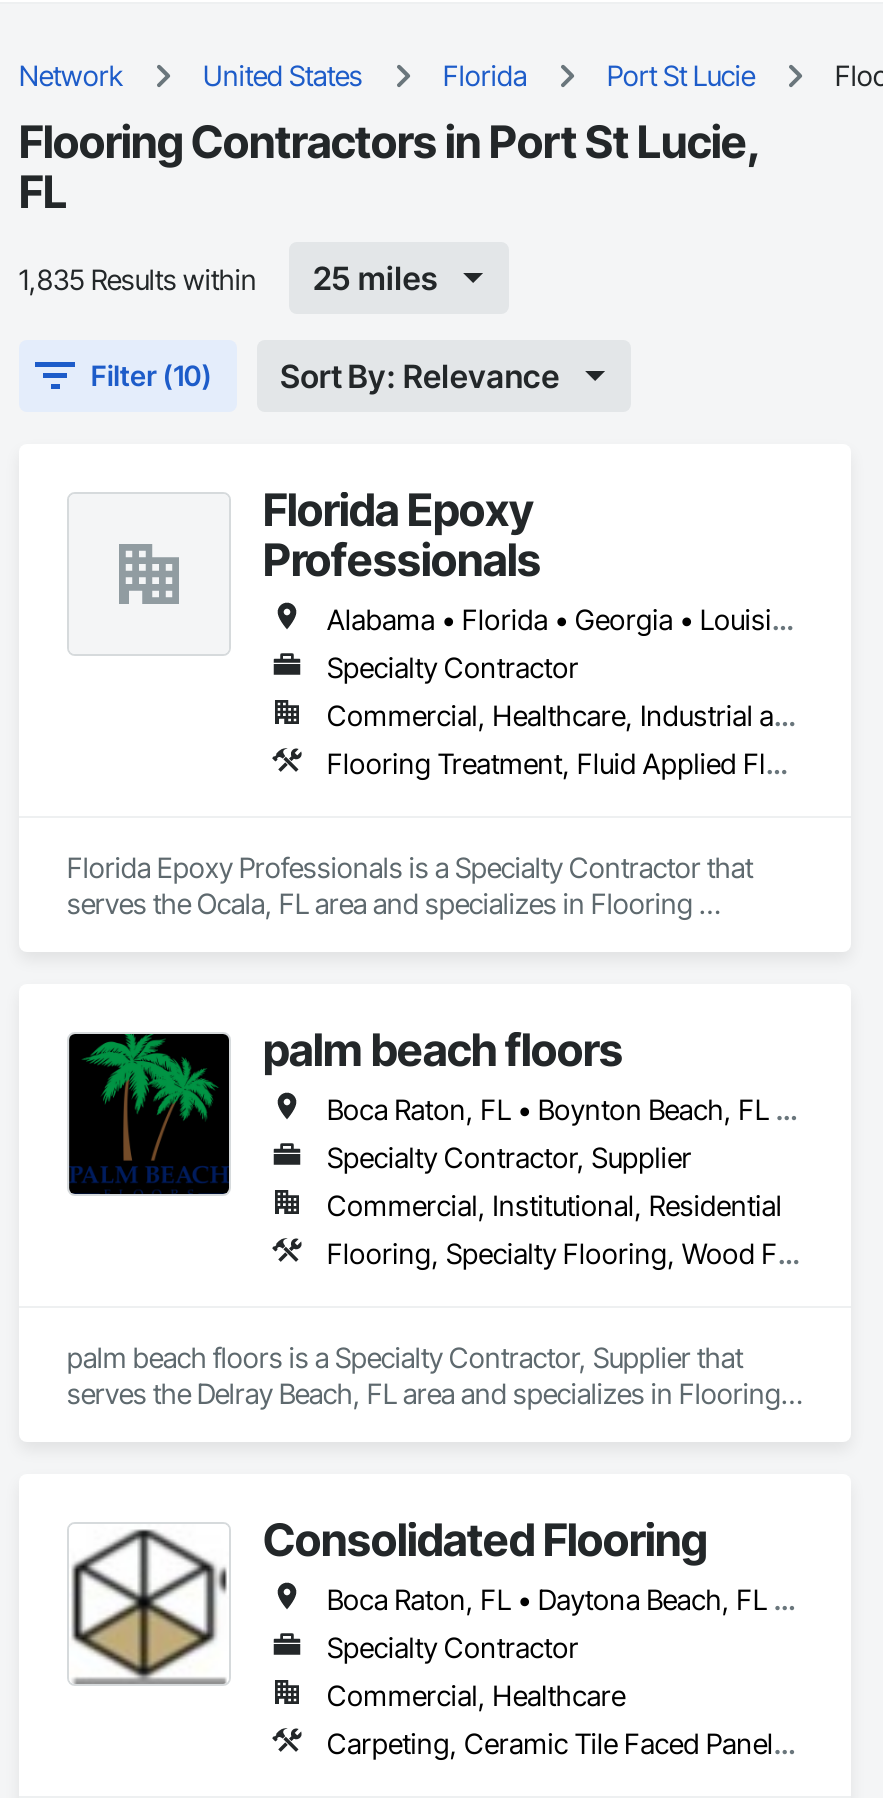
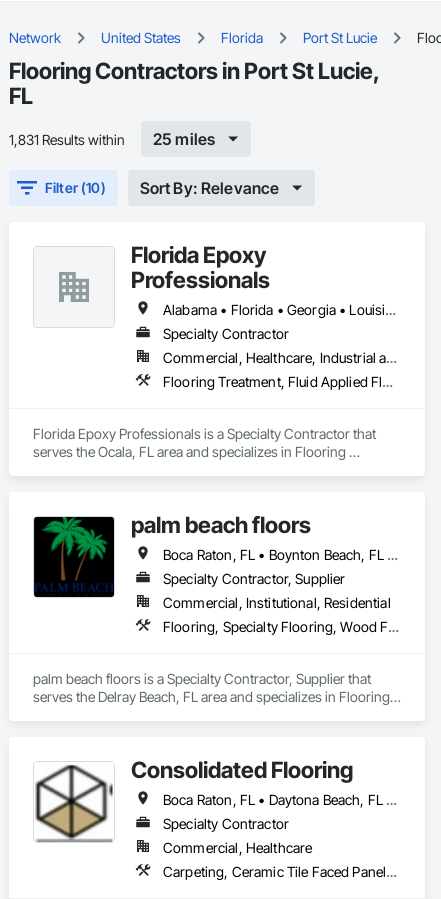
- 1,835 Results within
+ 1,831 Results within
